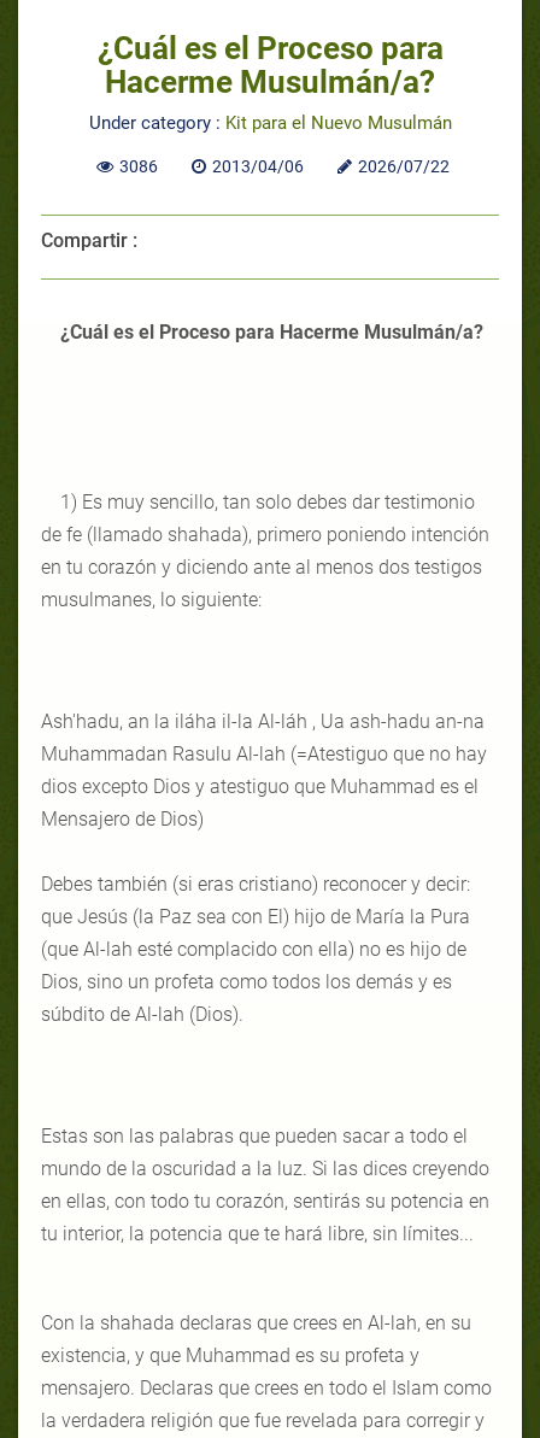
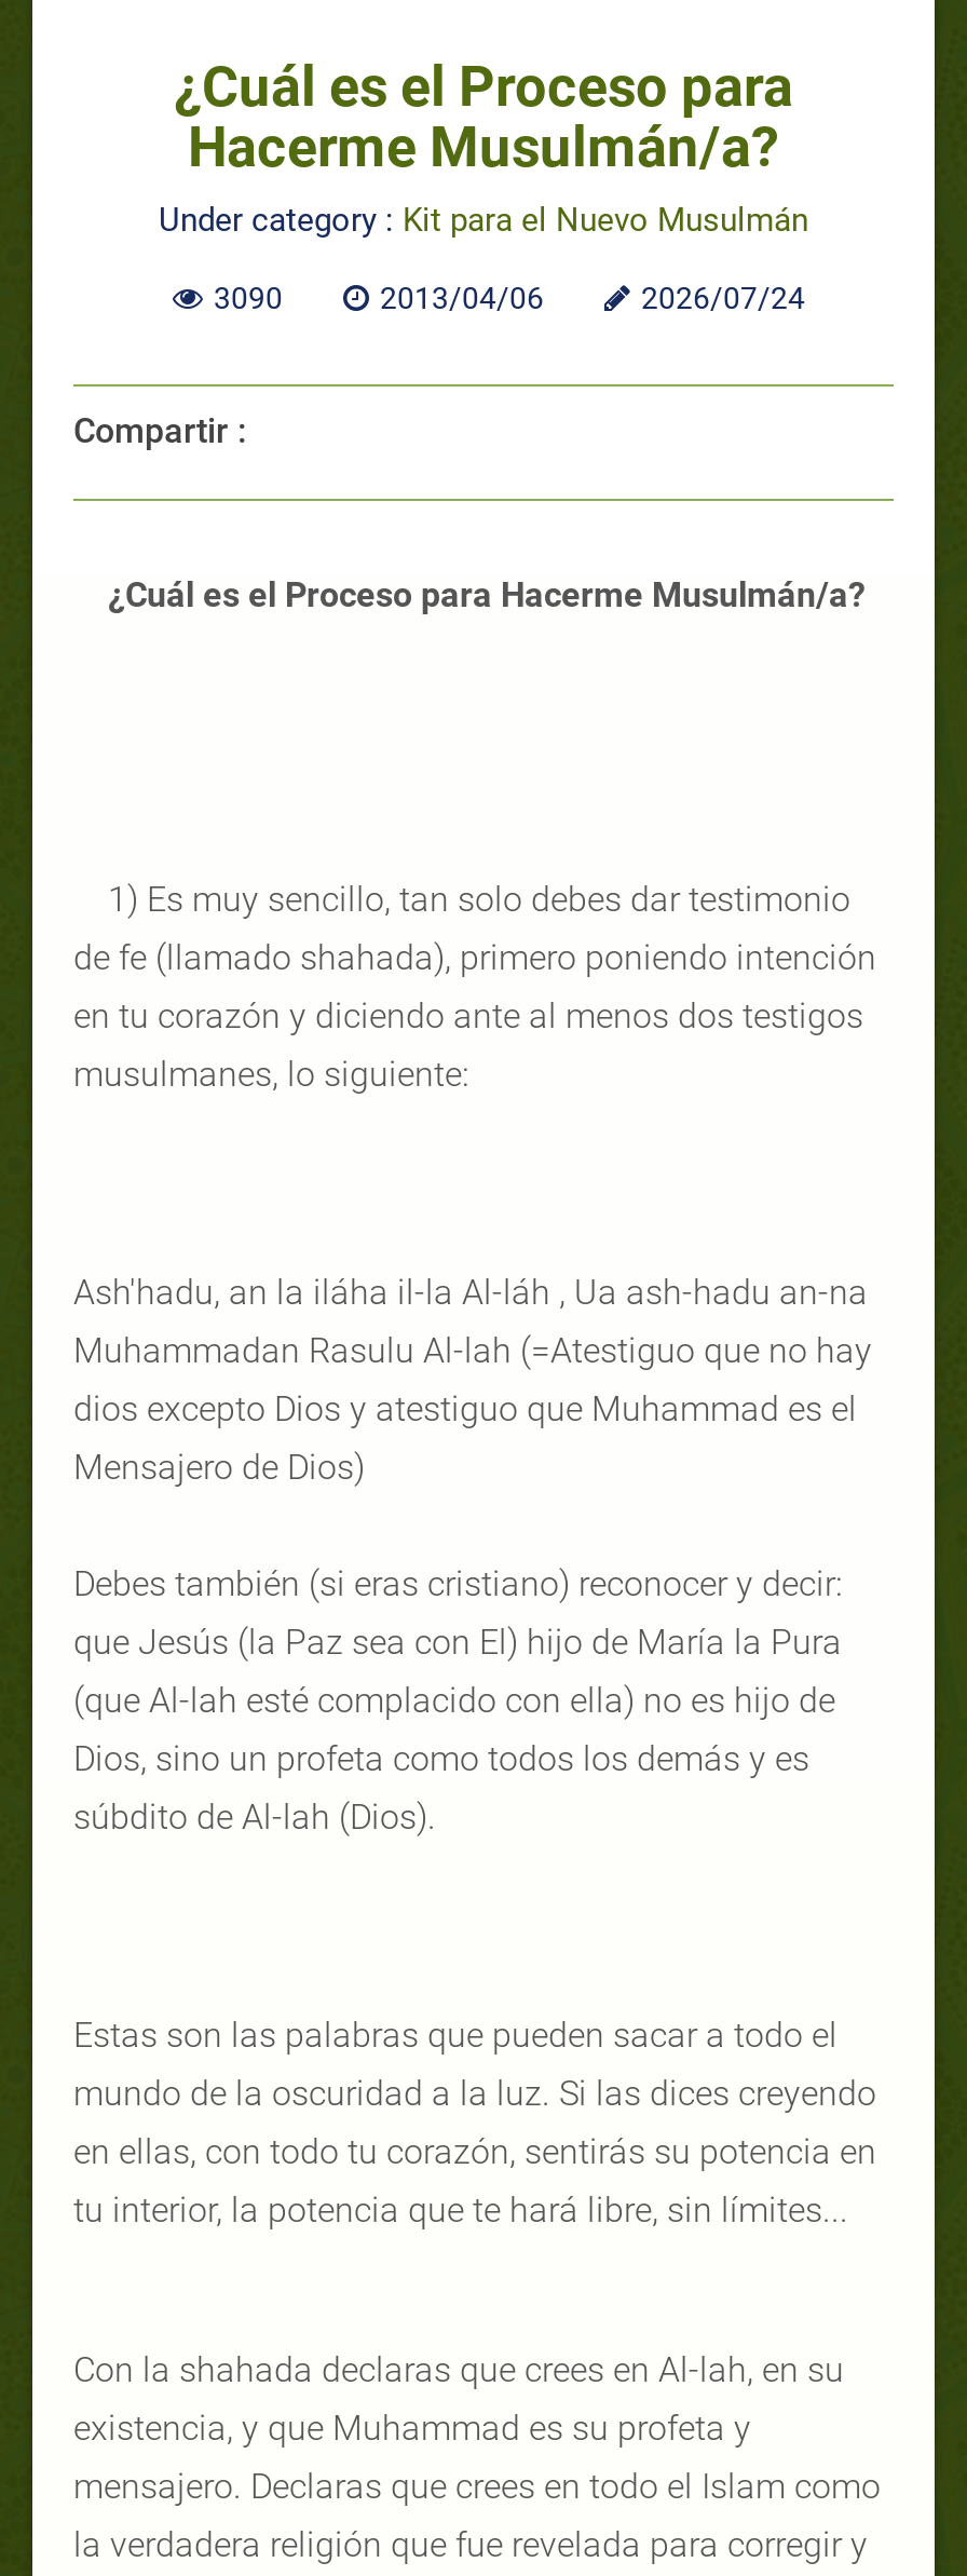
- 3086
+ 3090

- 2026/07/22
+ 2026/07/24
